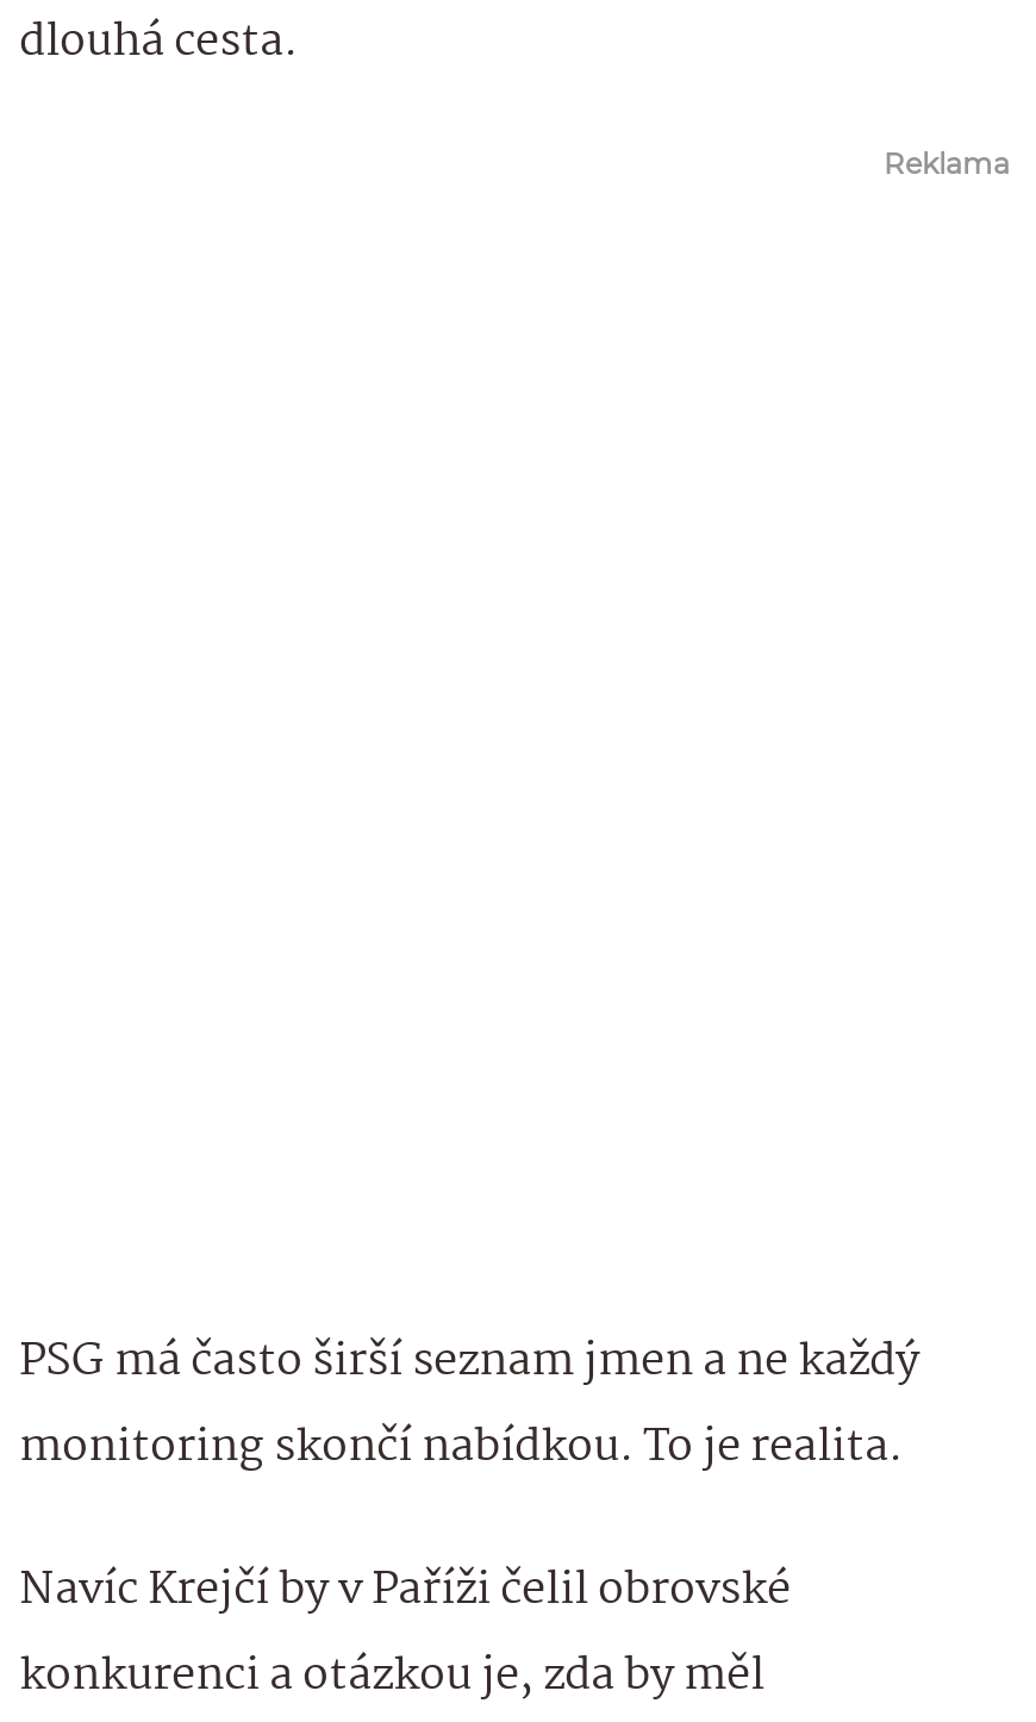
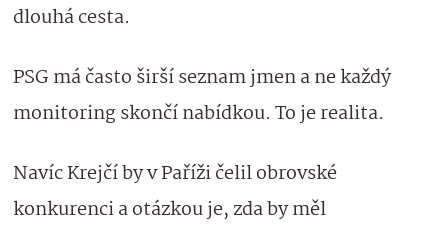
- Reklama
